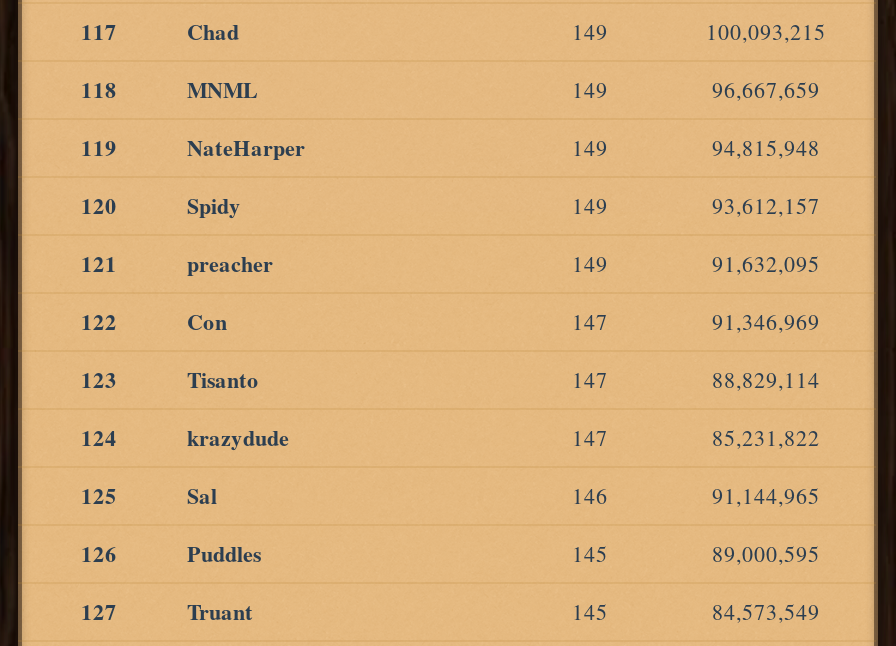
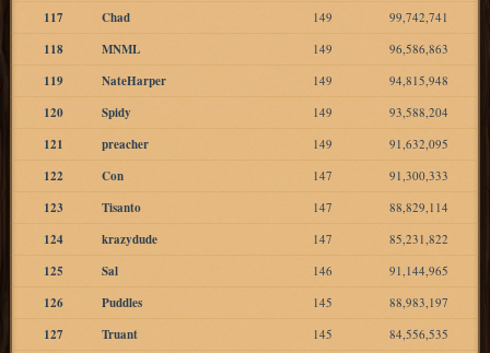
- 100,093,215
+ 99,742,741

- 96,667,659
+ 96,586,863

- 93,612,157
+ 93,588,204

- 91,346,969
+ 91,300,333

- 89,000,595
+ 88,983,197

- 84,573,549
+ 84,556,535
